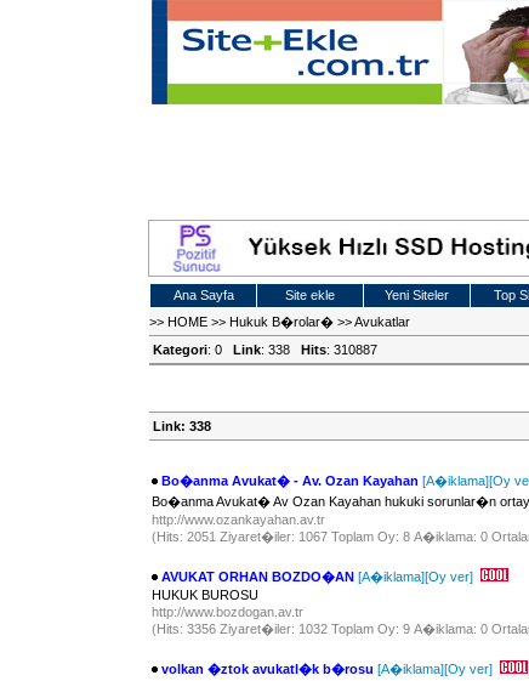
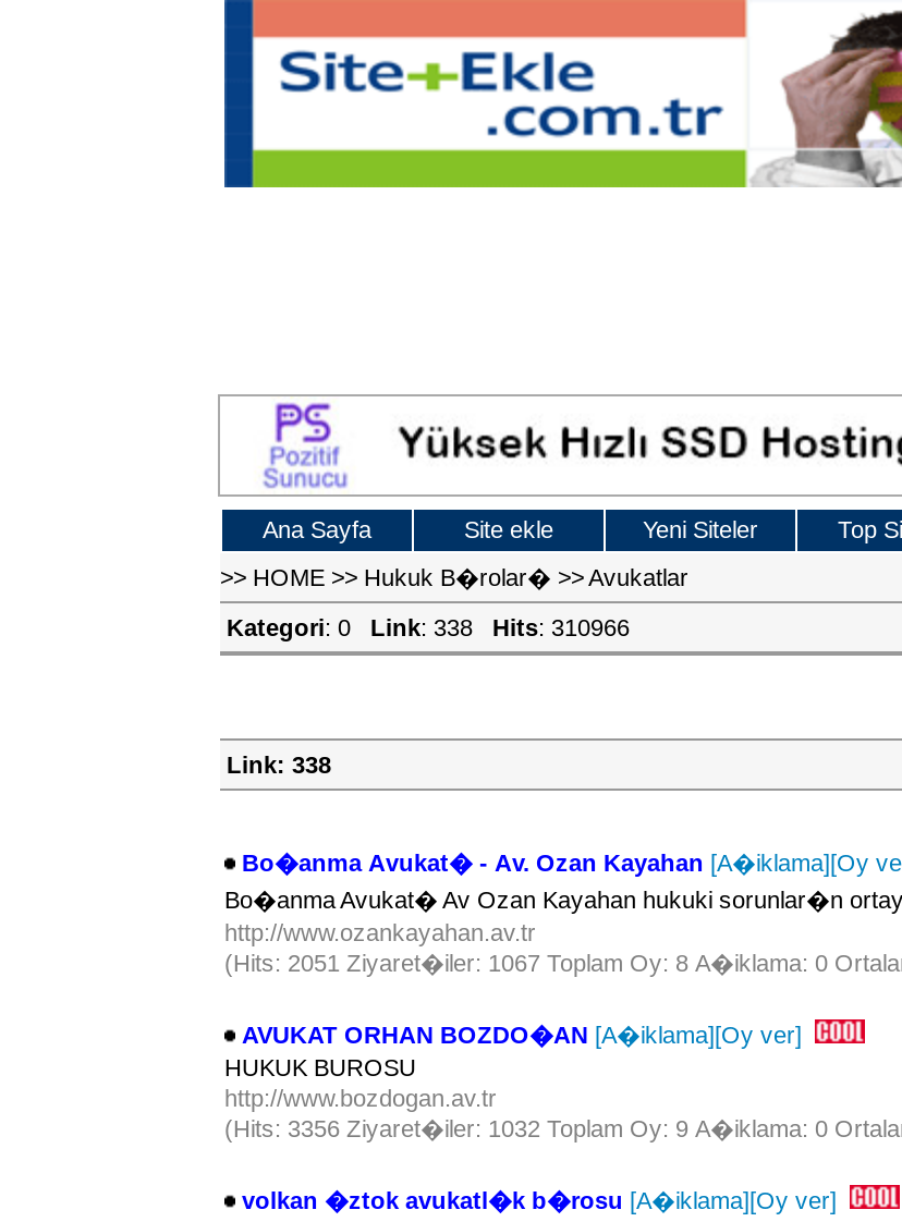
- Kategori: 0 Link: 338 Hits: 310887
+ Kategori: 0 Link: 338 Hits: 310966
